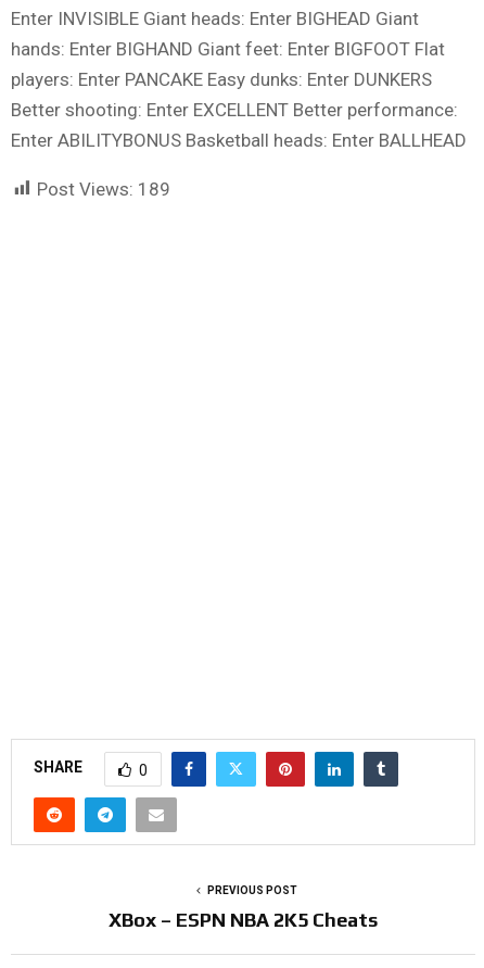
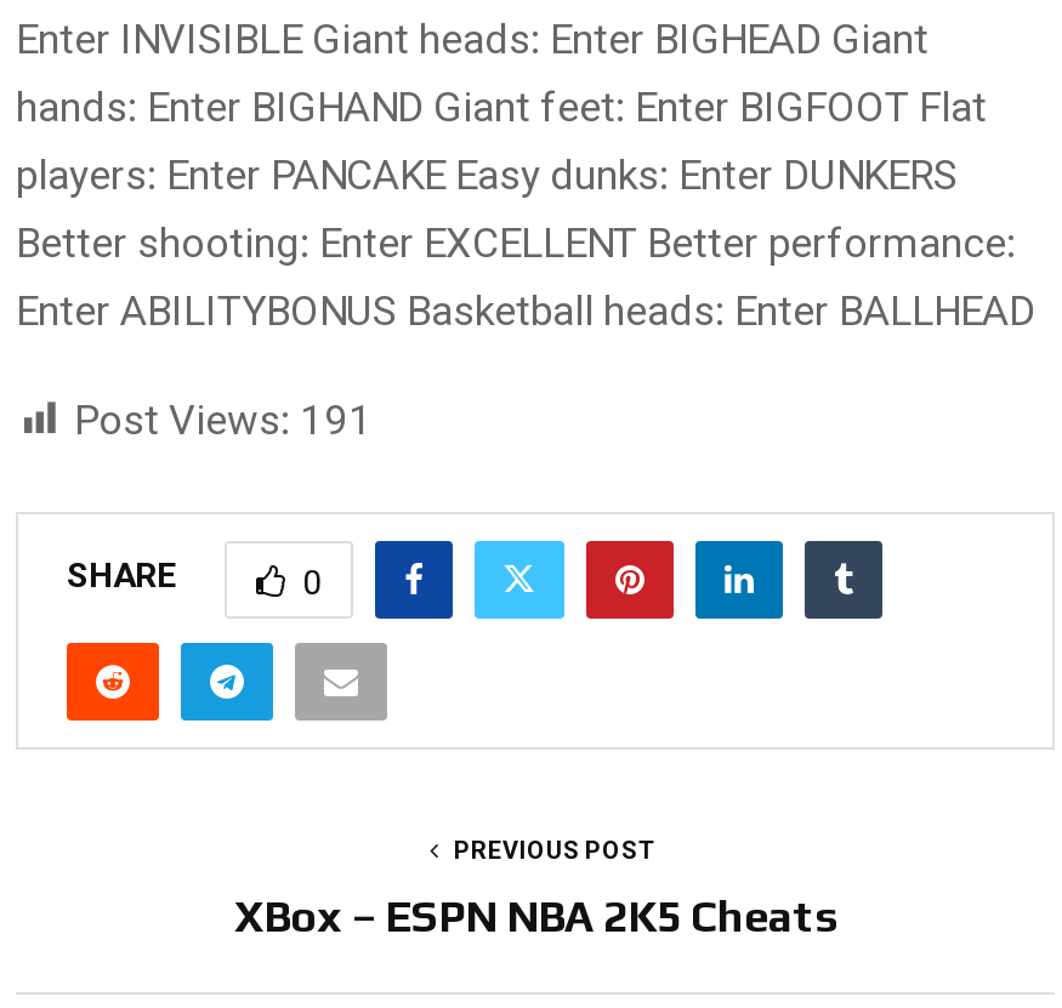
- Post Views: 189
+ Post Views: 191
